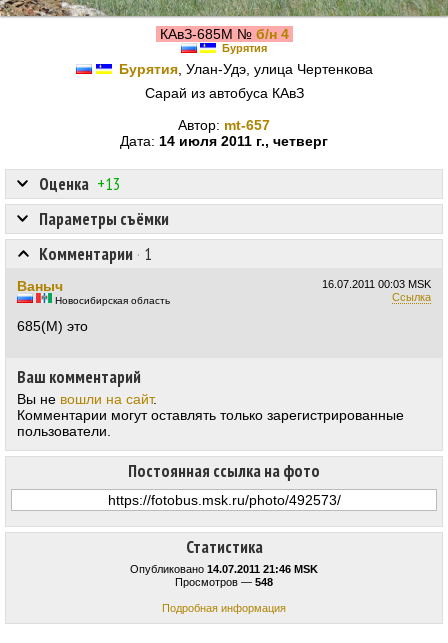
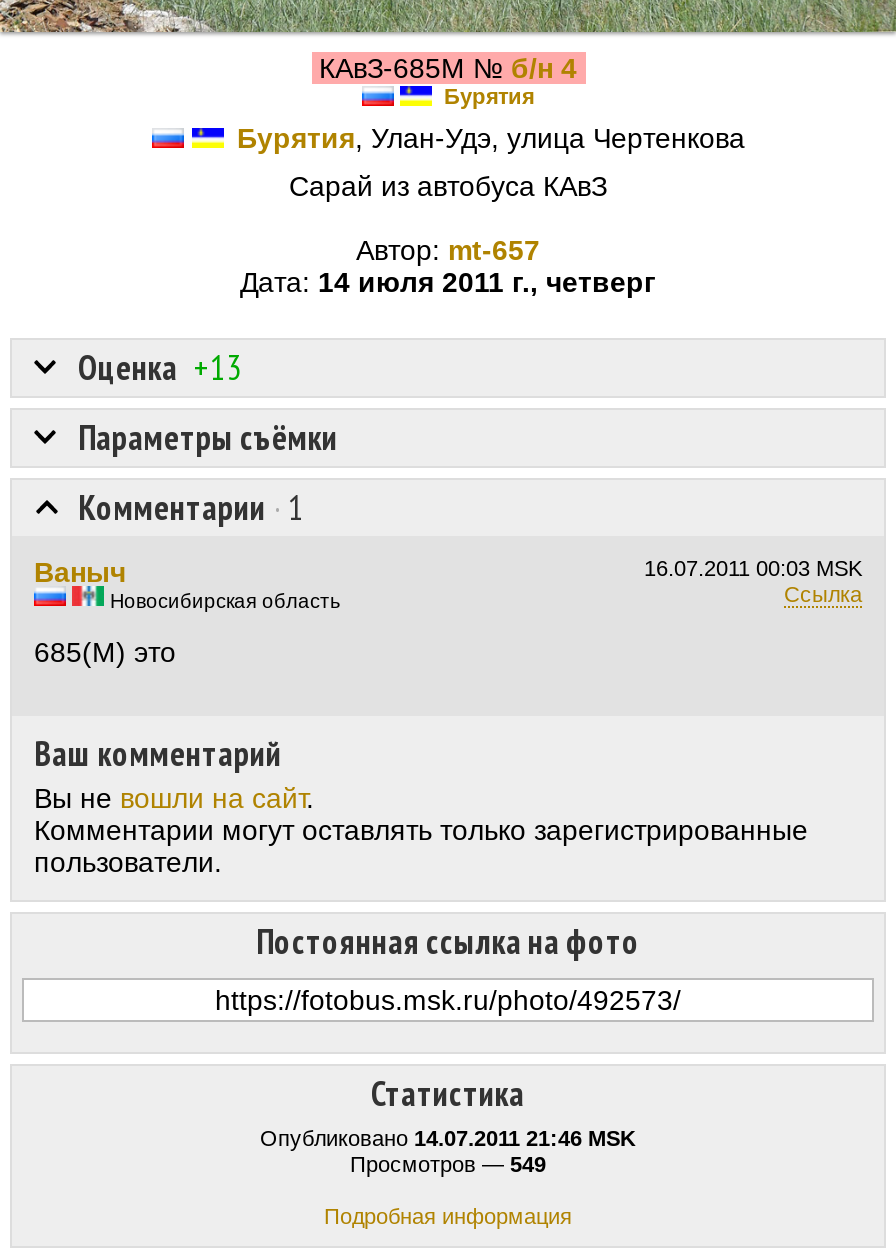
- Просмотров — 548
+ Просмотров — 549
